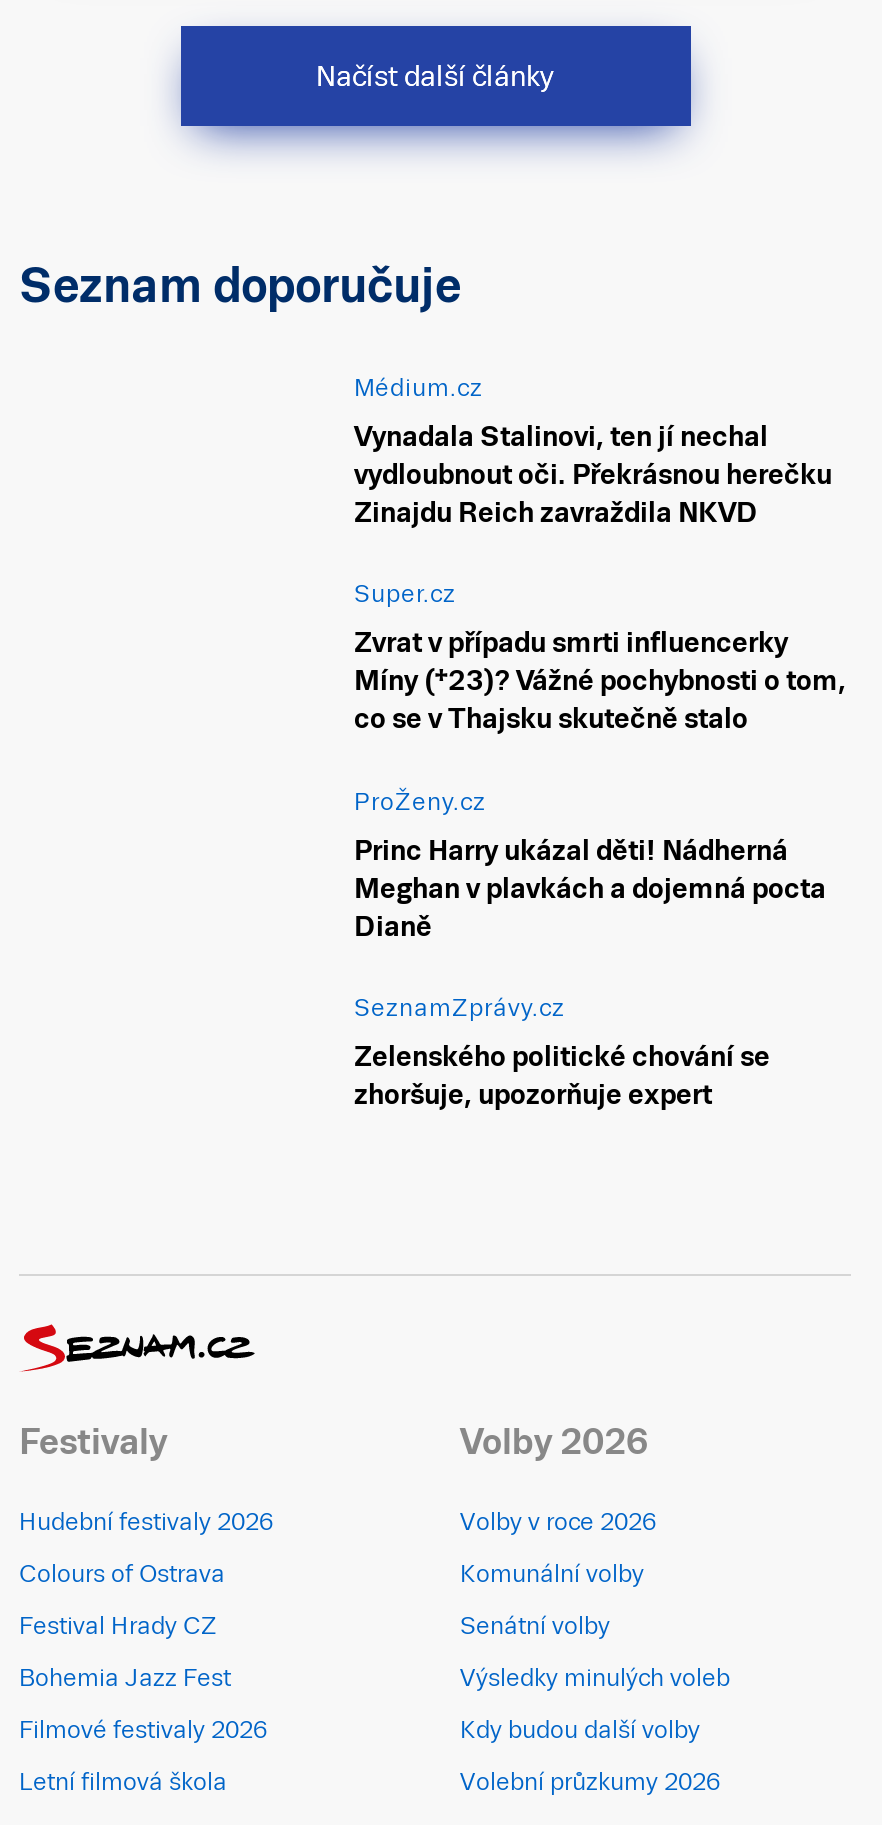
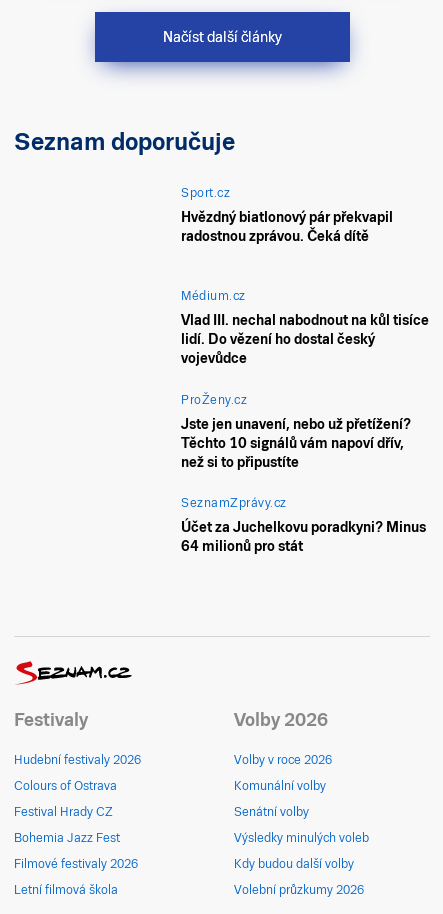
+ Sport.cz
+ Hvězdný biatlonový pár překvapil
+ radostnou zprávou. Čeká dítě

moved down: Médium.cz

- Vynadala Stalinovi, ten jí nechal
- vydloubnout oči. Překrásnou herečku
- Zinajdu Reich zavraždila NKVD
- Super.cz
- Zvrat v případu smrti influencerky
- Míny (†23)? Vážné pochybnosti o tom,
- co se v Thajsku skutečně stalo
+ Vlad III. nechal nabodnout na kůl tisíce
+ lidí. Do vězení ho dostal český
+ vojevůdce

- Princ Harry ukázal děti! Nádherná
- Meghan v plavkách a dojemná pocta
- Dianě
+ Jste jen unavení, nebo už přetížení?
+ Těchto 10 signálů vám napoví dřív,
+ než si to připustíte

- Zelenského politické chování se
- zhoršuje, upozorňuje expert
+ Účet za Juchelkovu poradkyni? Minus
+ 64 milionů pro stát
